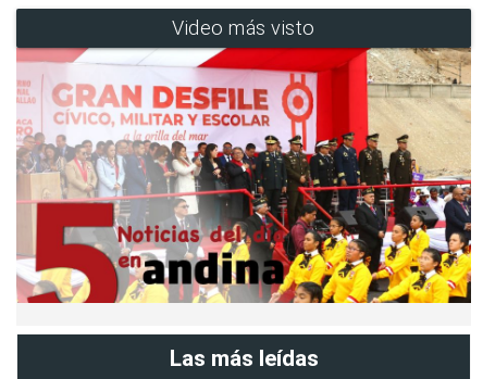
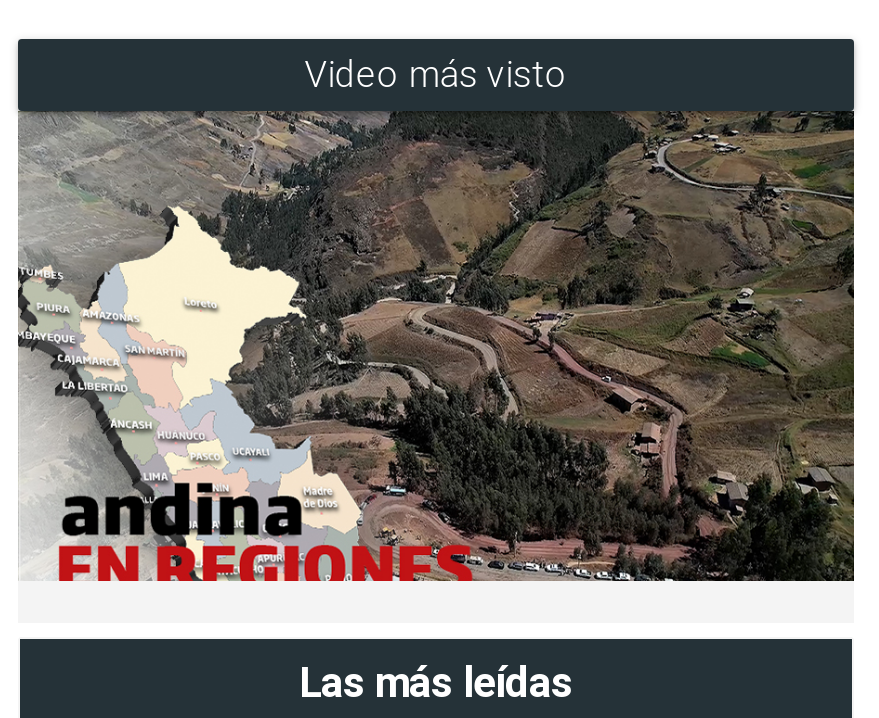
- [image]
+ [image]
